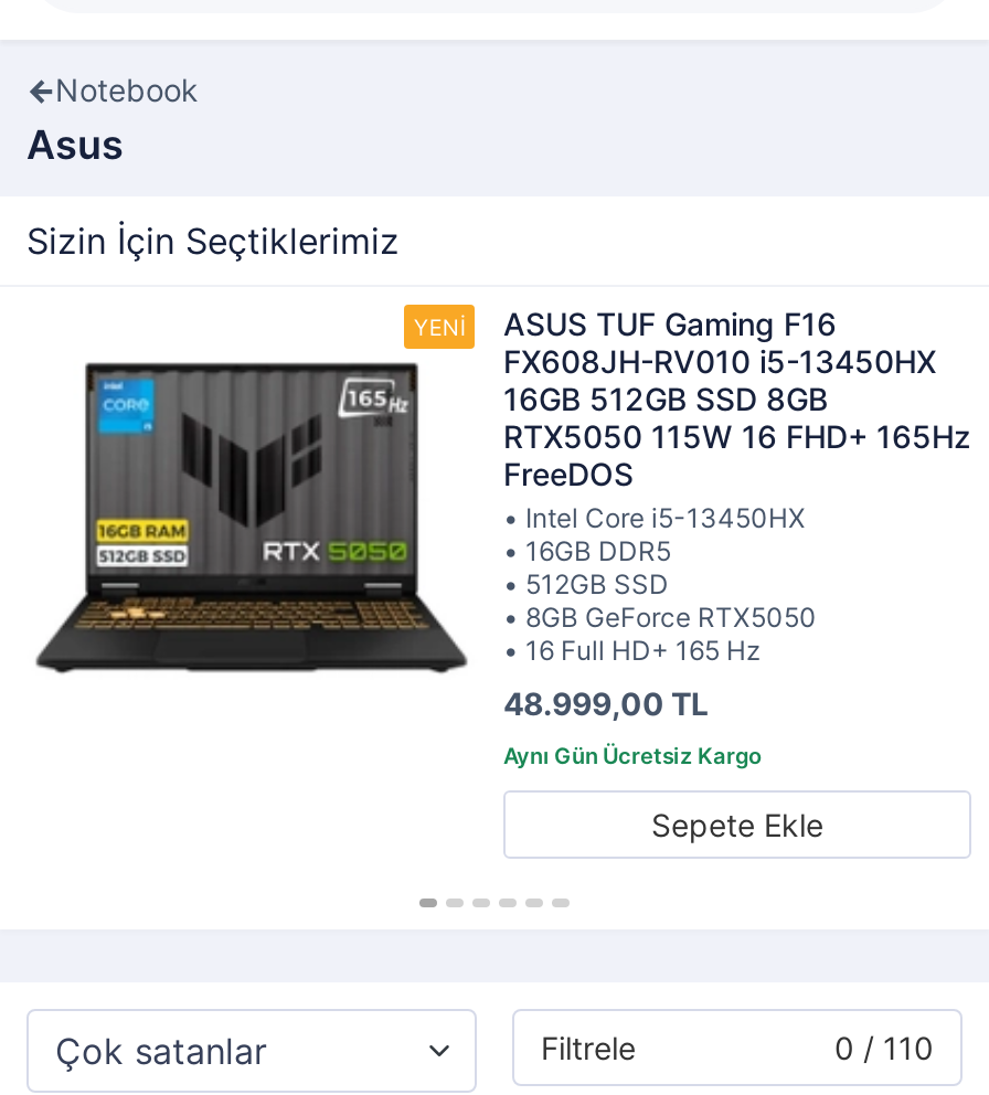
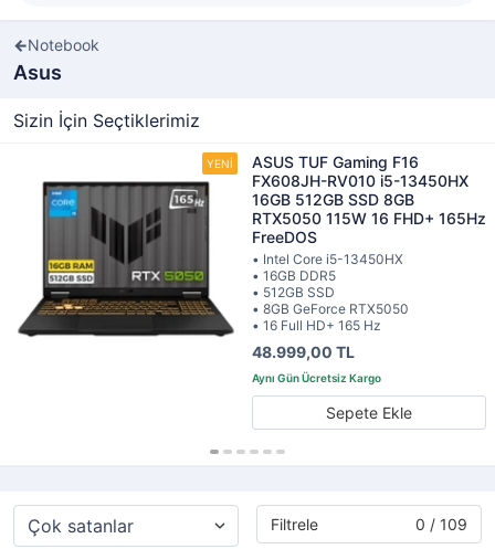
- 0 / 110
+ 0 / 109
